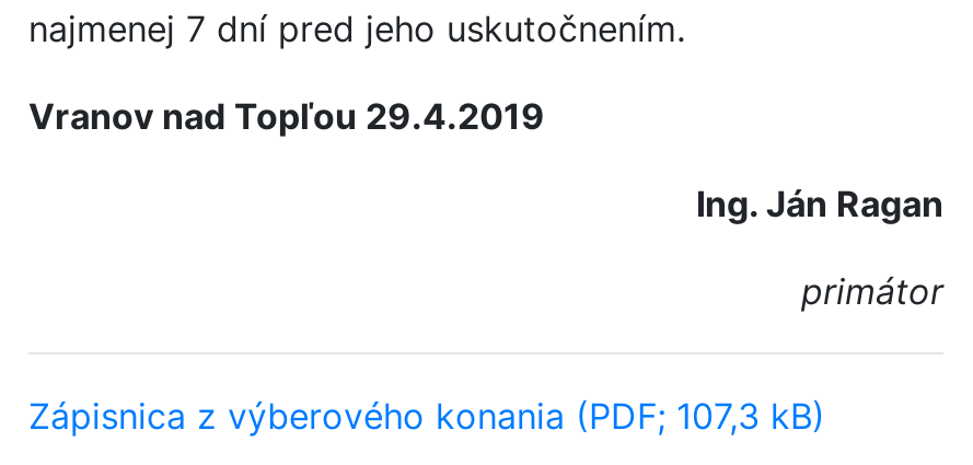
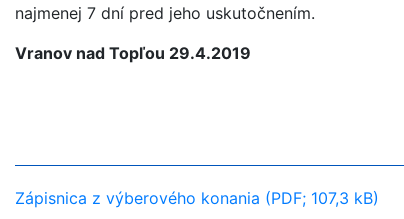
- Ing. Ján Ragan
- primátor
